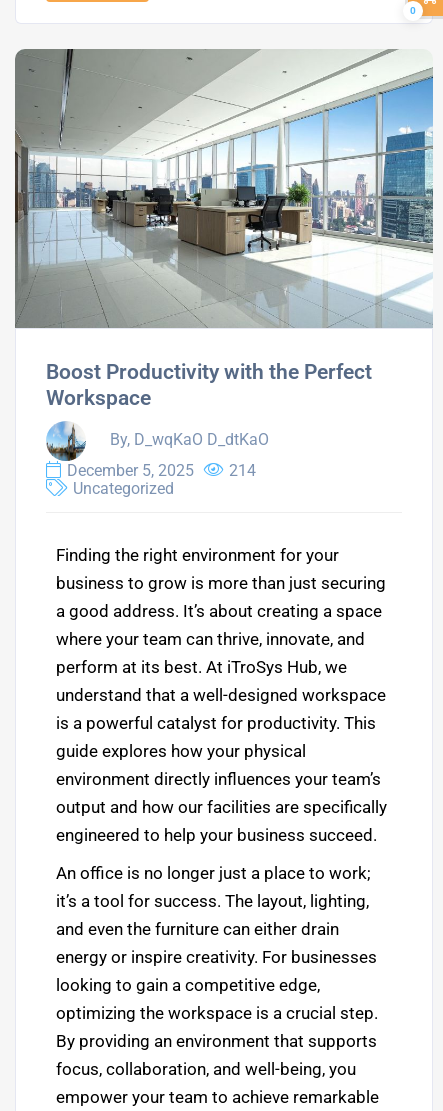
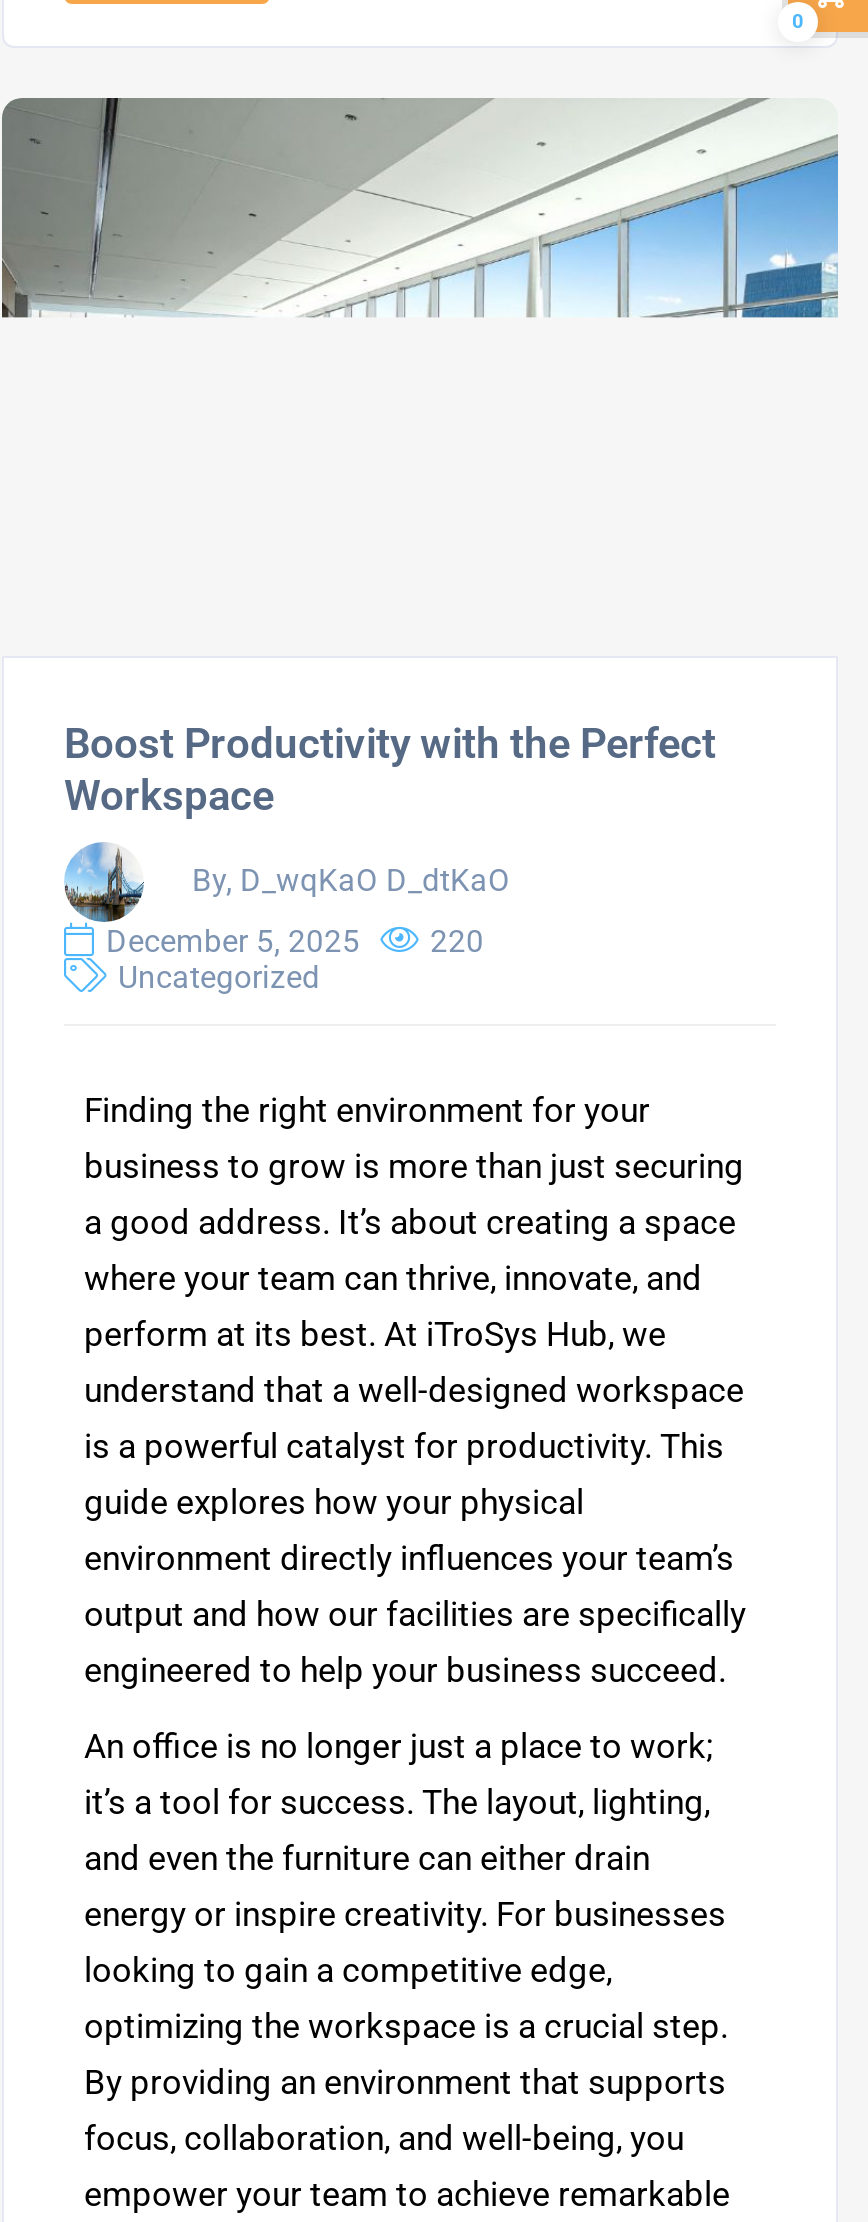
- [image]

- December 5, 2025 214
+ December 5, 2025 220
